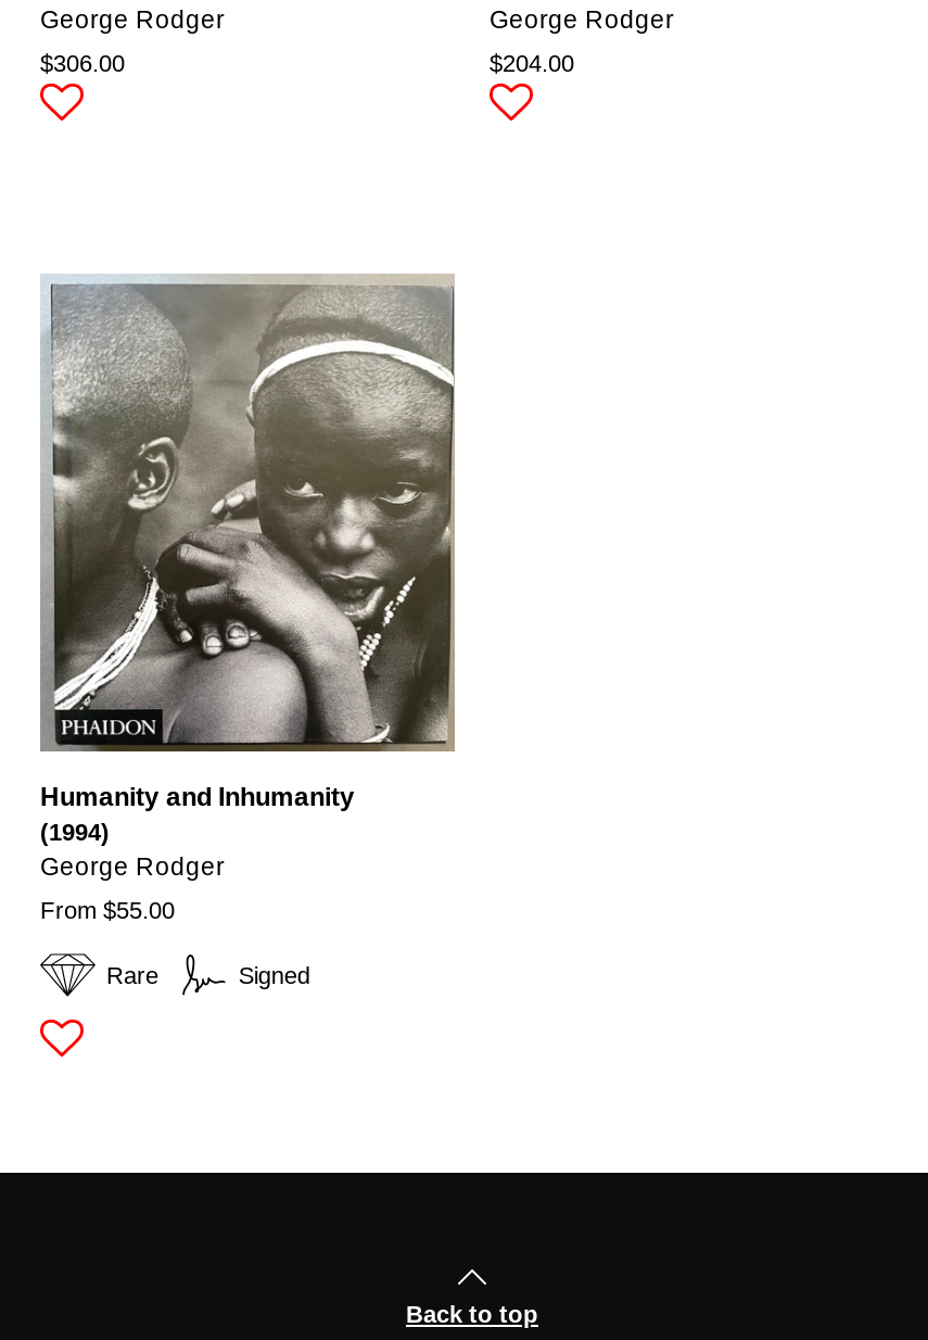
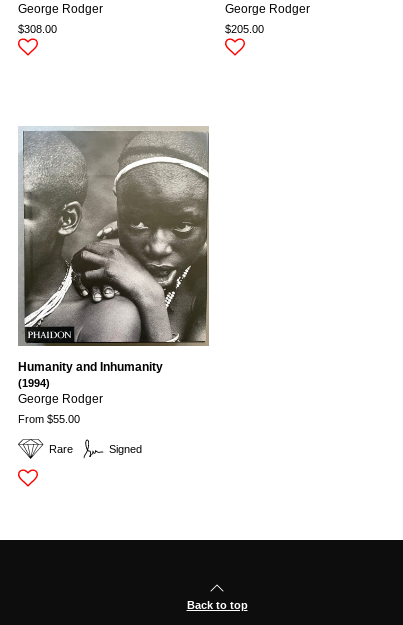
- $306.00
+ $308.00

- $204.00
+ $205.00
